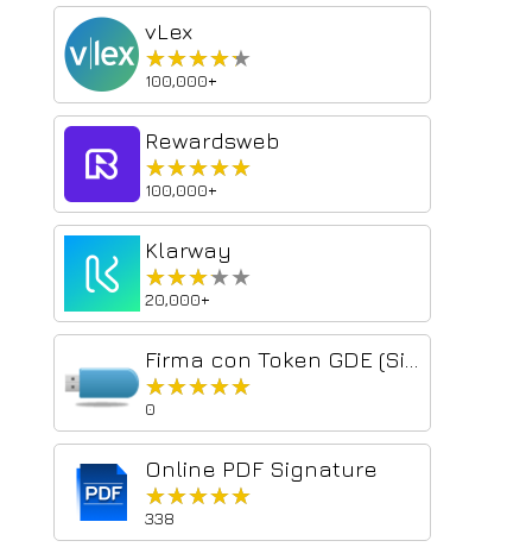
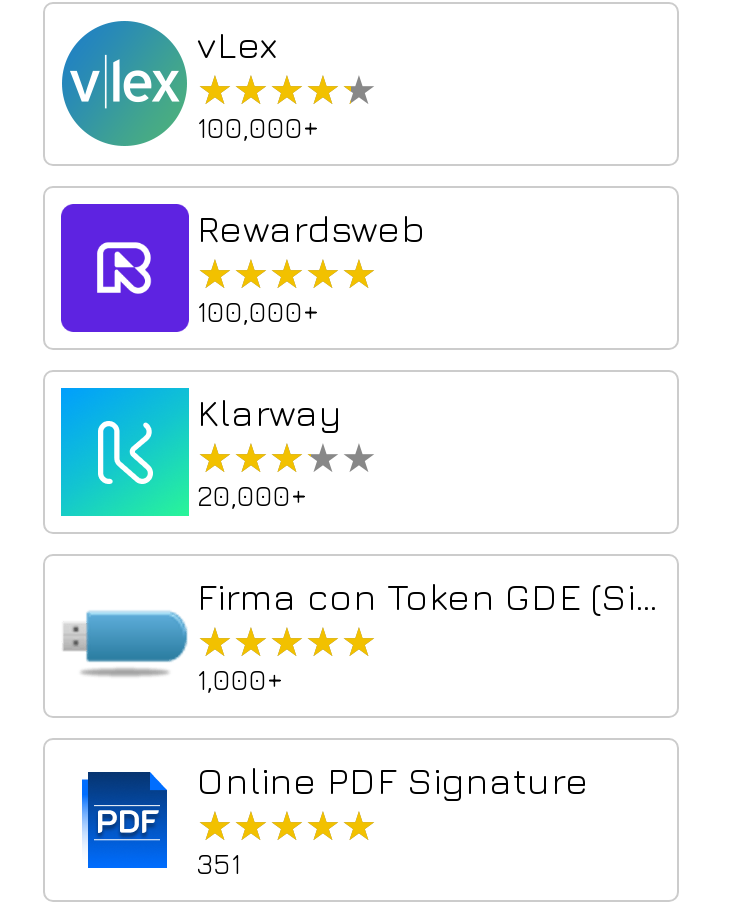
- 0
+ 1,000+

- 338
+ 351
